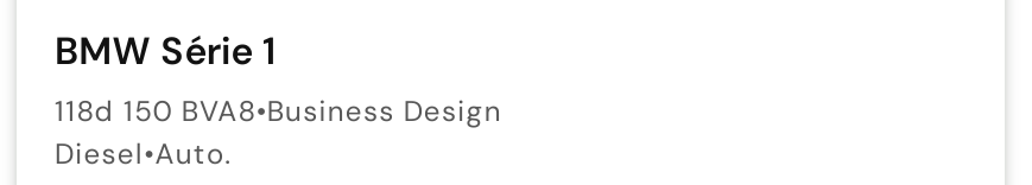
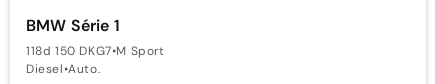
- 118d 150 BVA8•Business Design
+ 118d 150 DKG7•M Sport
